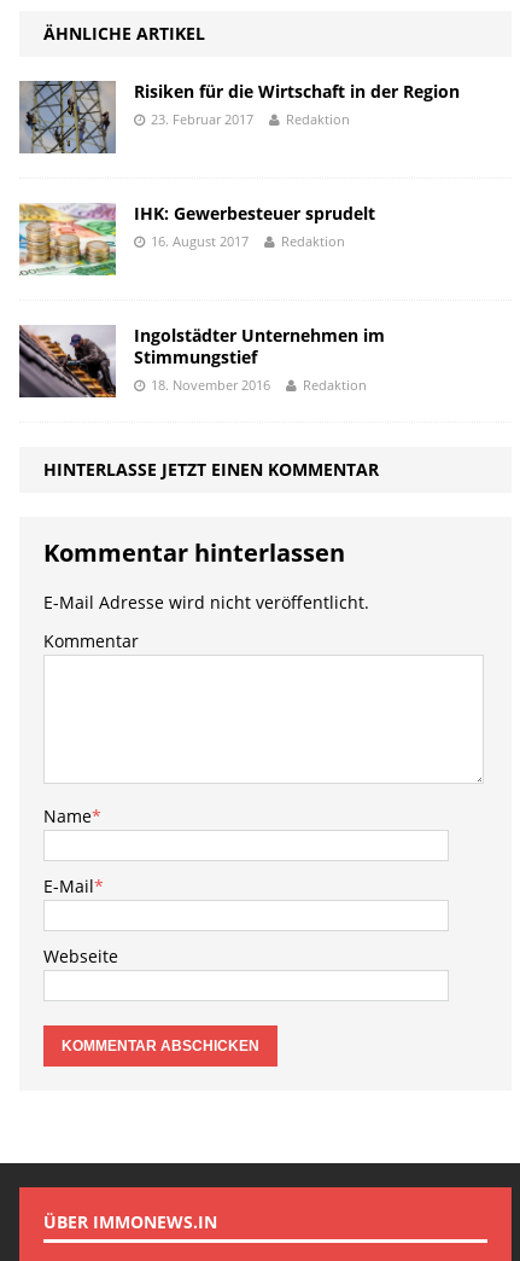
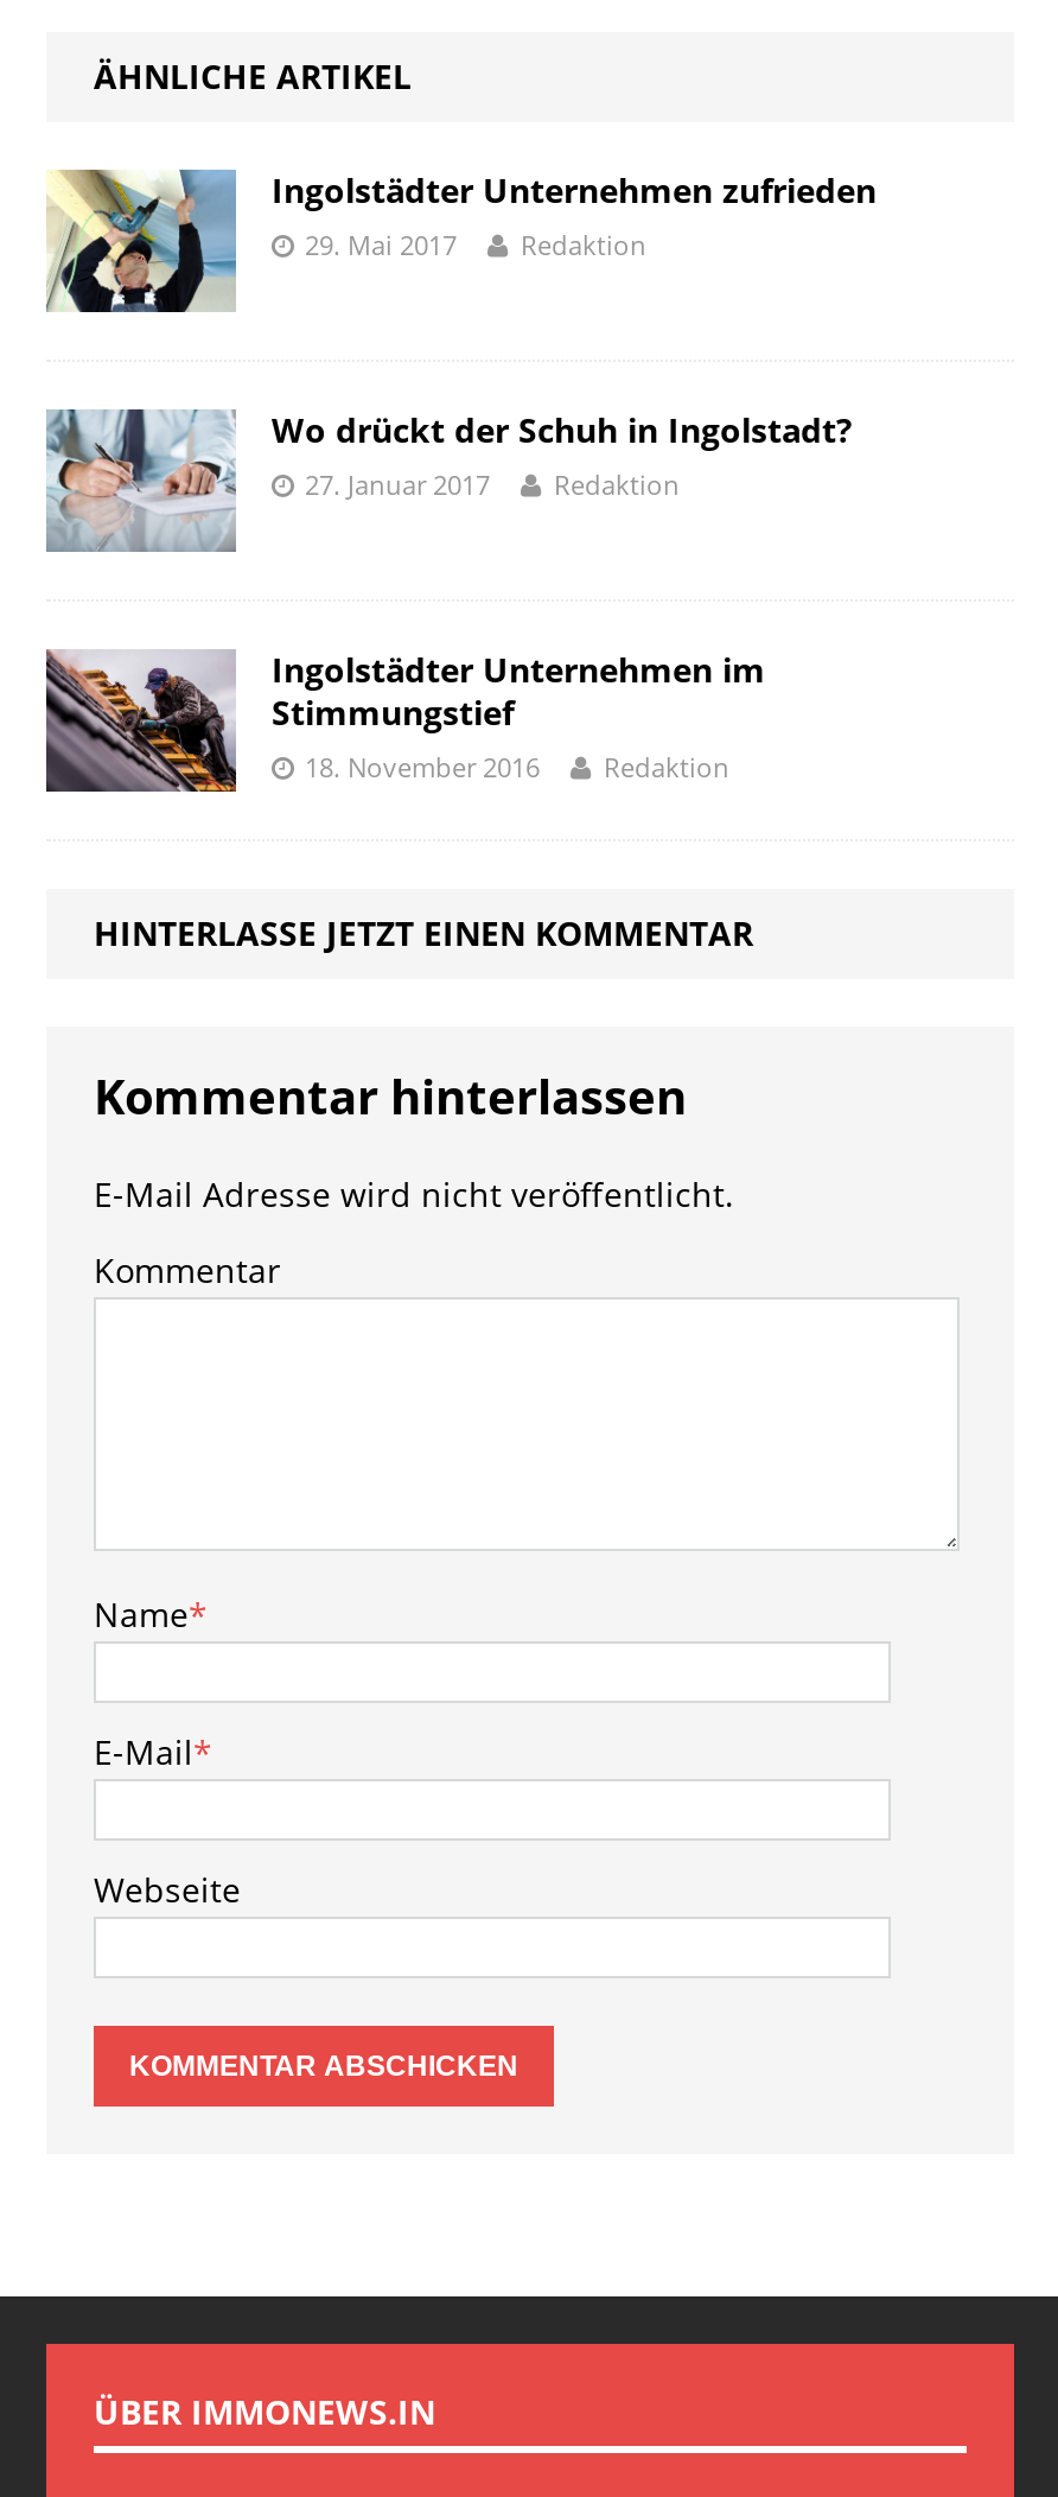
- [image]
- Risiken für die Wirtschaft in der Region
- 23. Februar 2017
+ [image]
+ Ingolstädter Unternehmen zufrieden
+ 29. Mai 2017

- [image]
- IHK: Gewerbesteuer sprudelt
- 16. August 2017
+ [image]
+ Wo drückt der Schuh in Ingolstadt?
+ 27. Januar 2017
